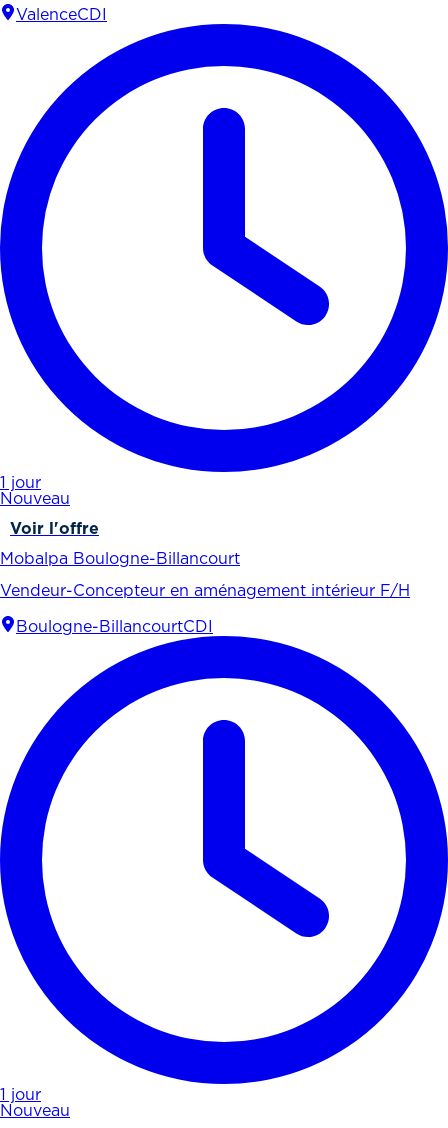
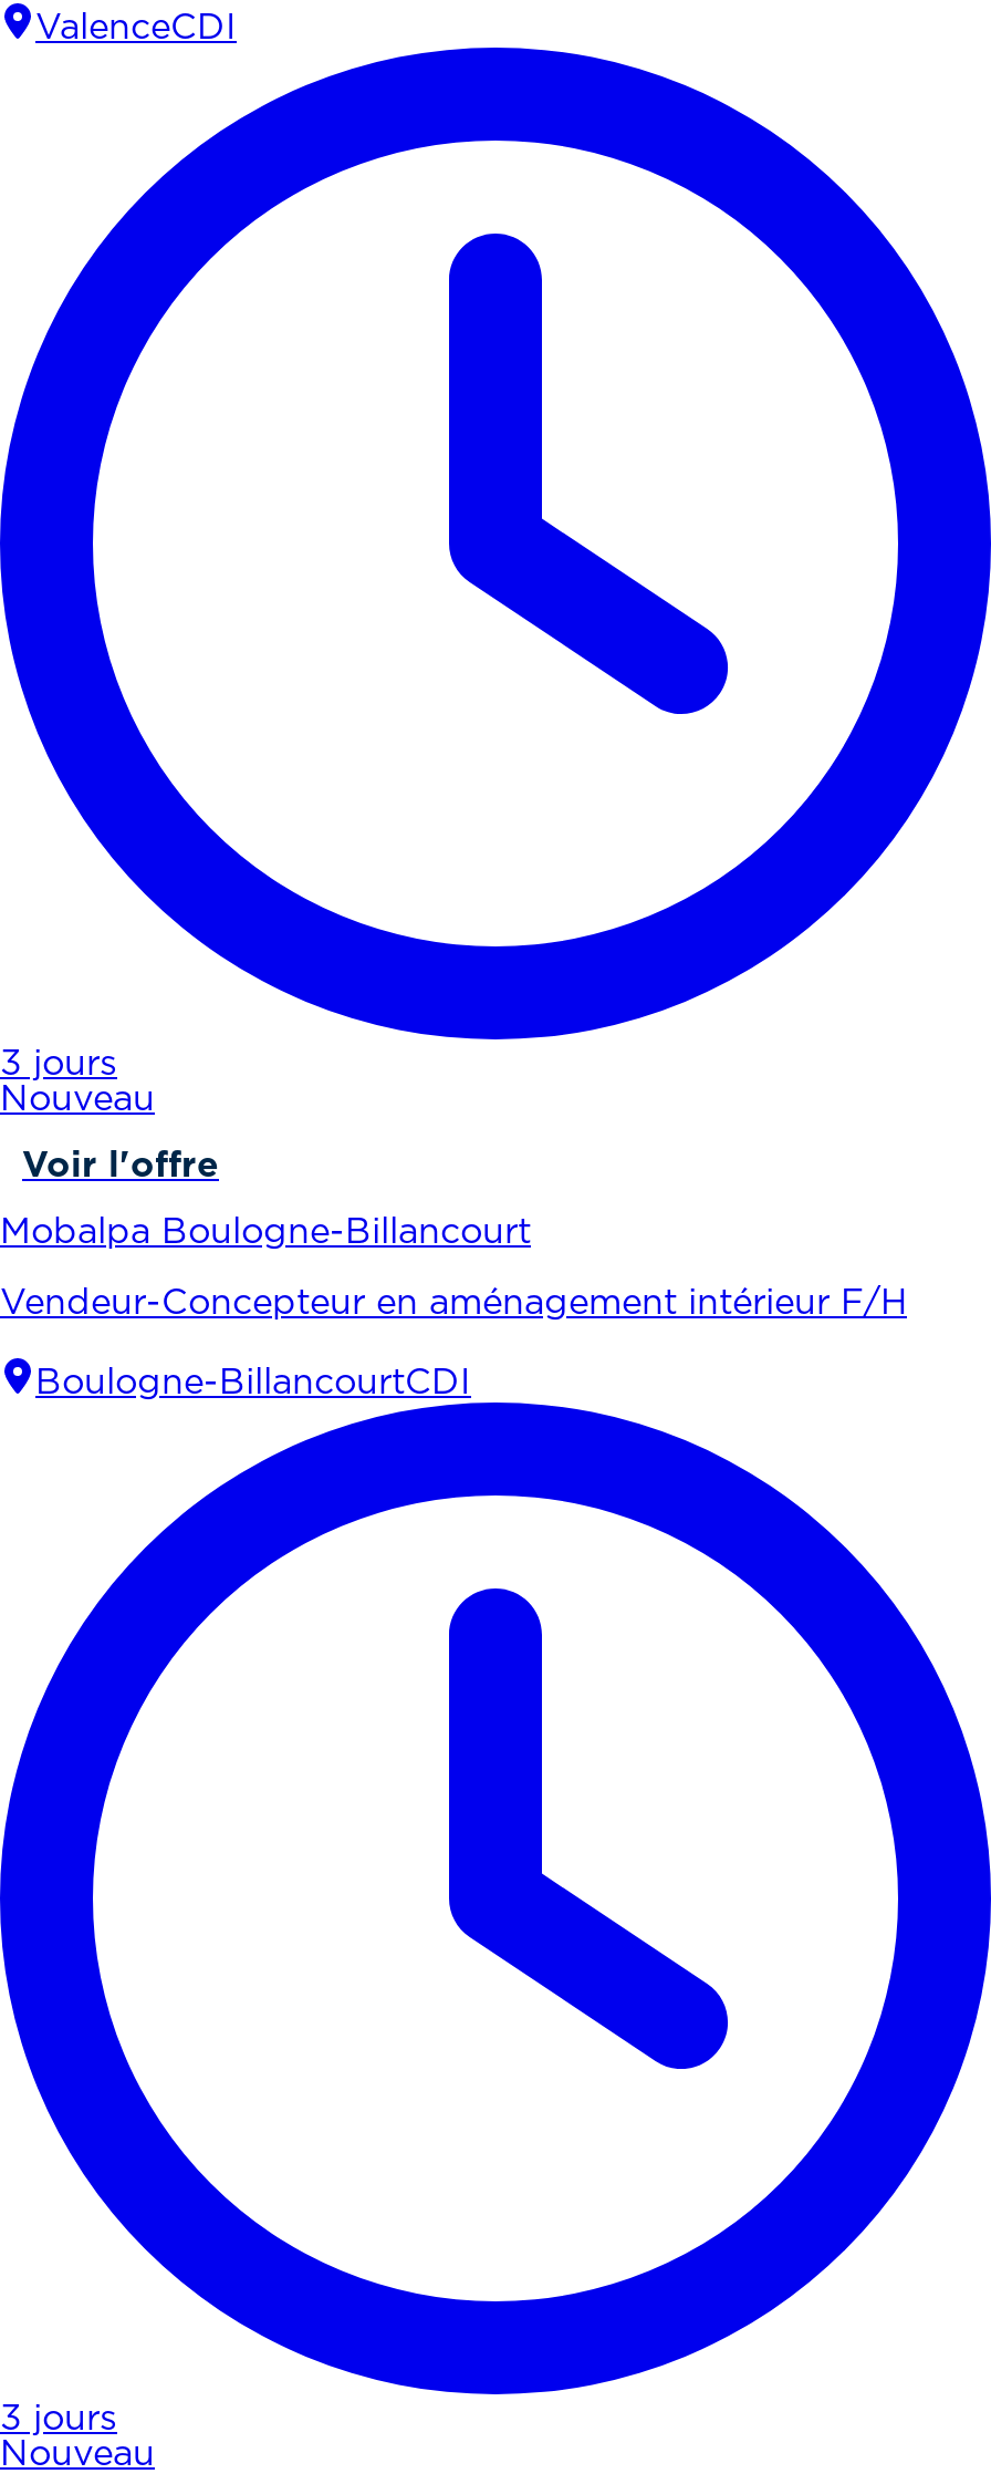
- 1 jour
+ 3 jours

- 1 jour
+ 3 jours
